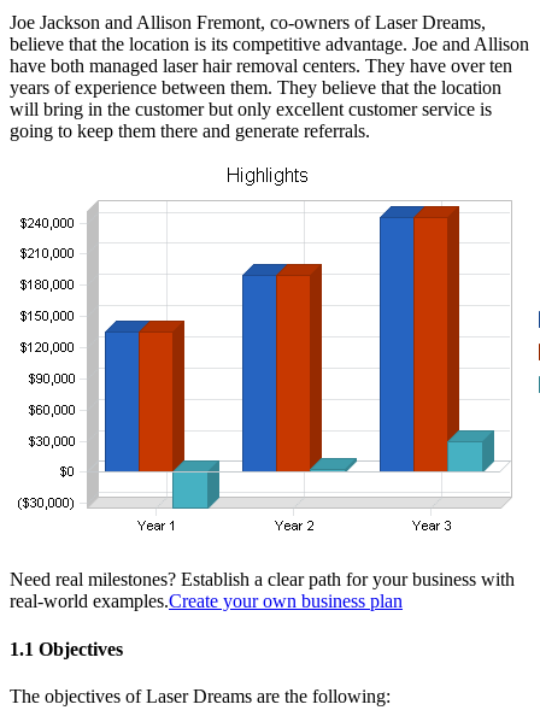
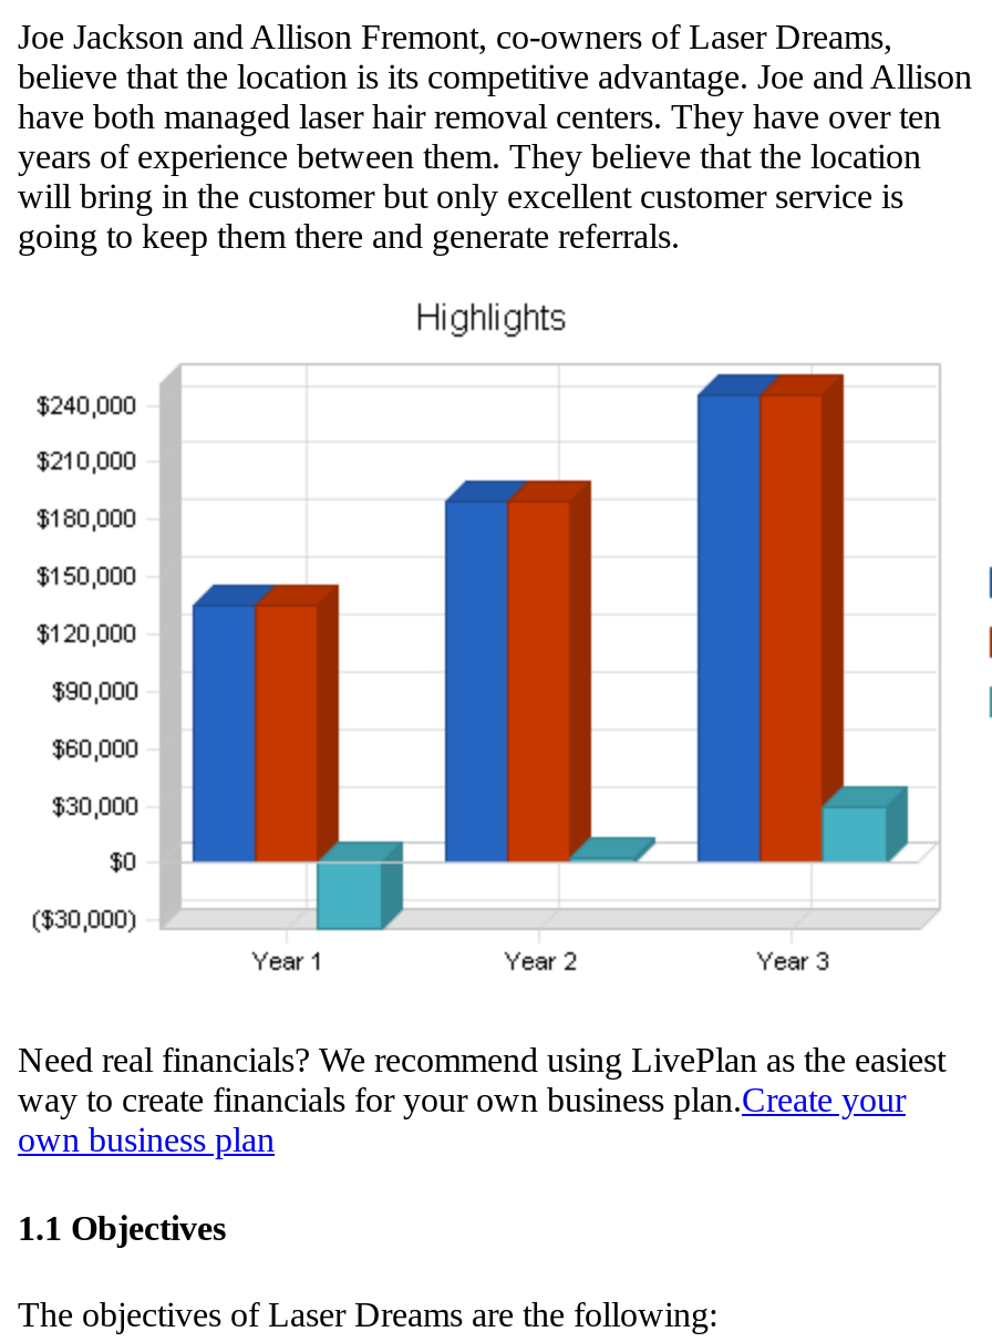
- Need real milestones? Establish a clear path for your business with
- real-world examples.Create your own business plan
+ Need real financials? We recommend using LivePlan as the easiest
+ way to create financials for your own business plan.Create your
+ own business plan
